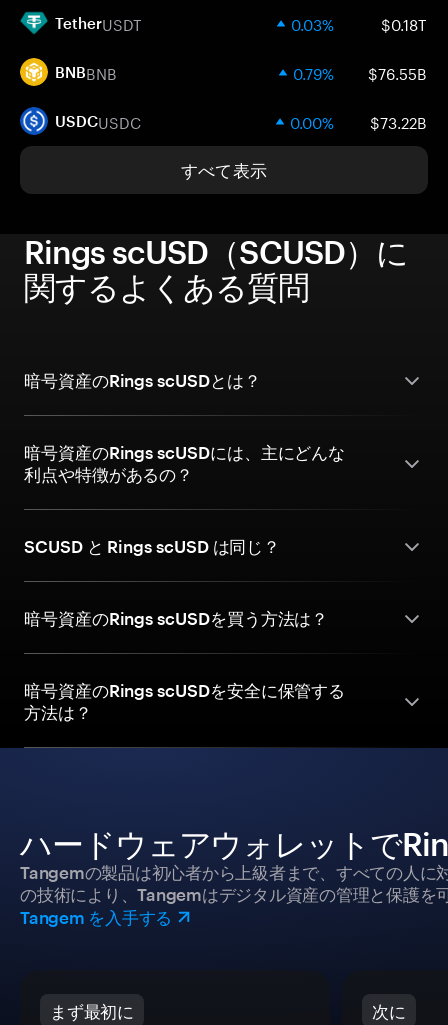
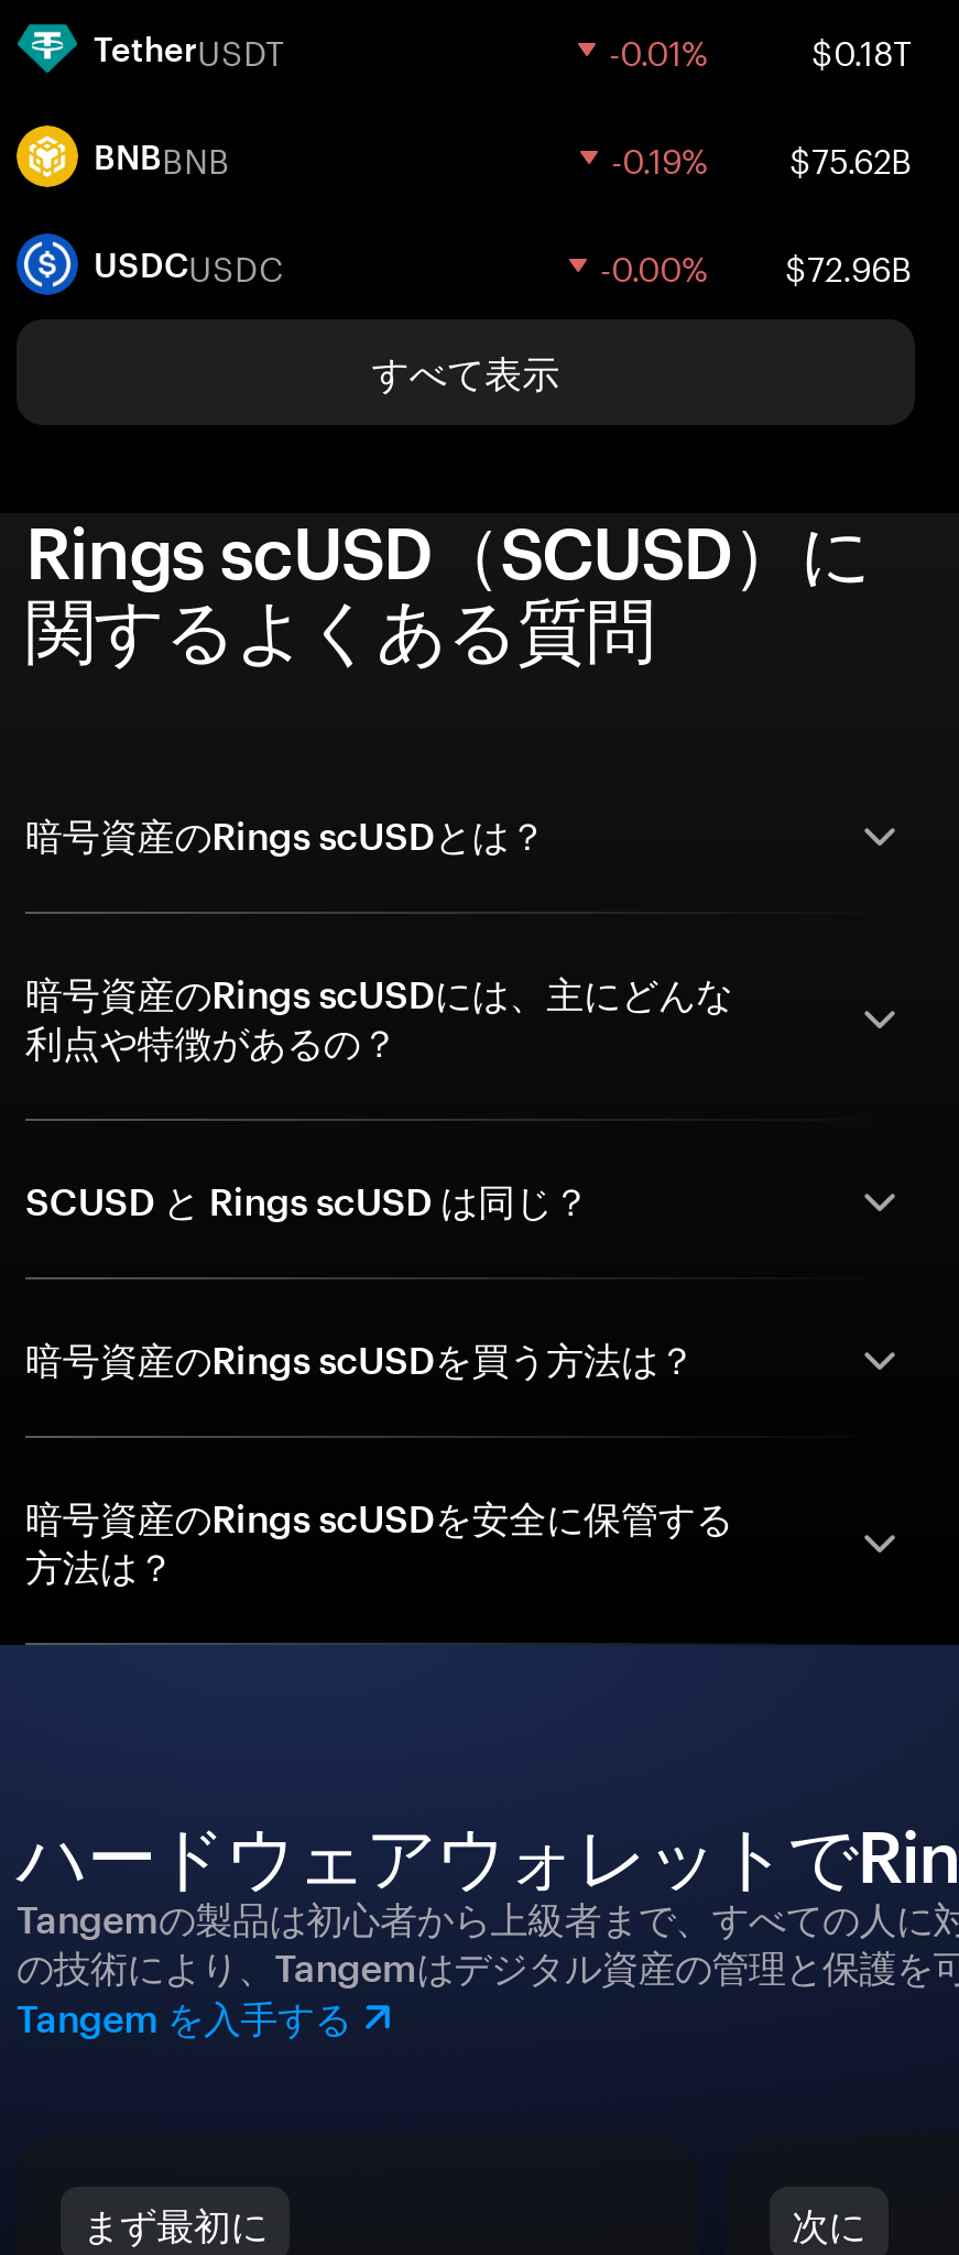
- 0.03% $0.18T
+ -0.01% $0.18T

- 0.79%
- $76.55B
+ -0.19%
+ $75.62B

- 0.00%
- $73.22B
+ -0.00%
+ $72.96B
